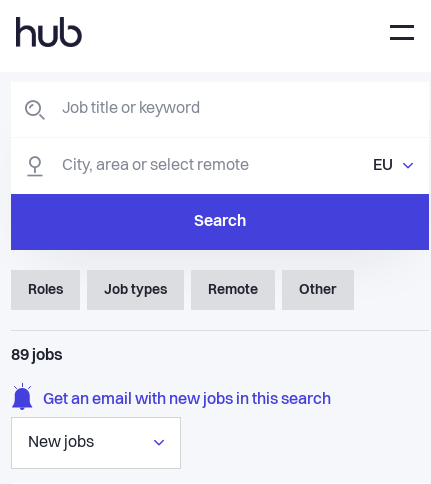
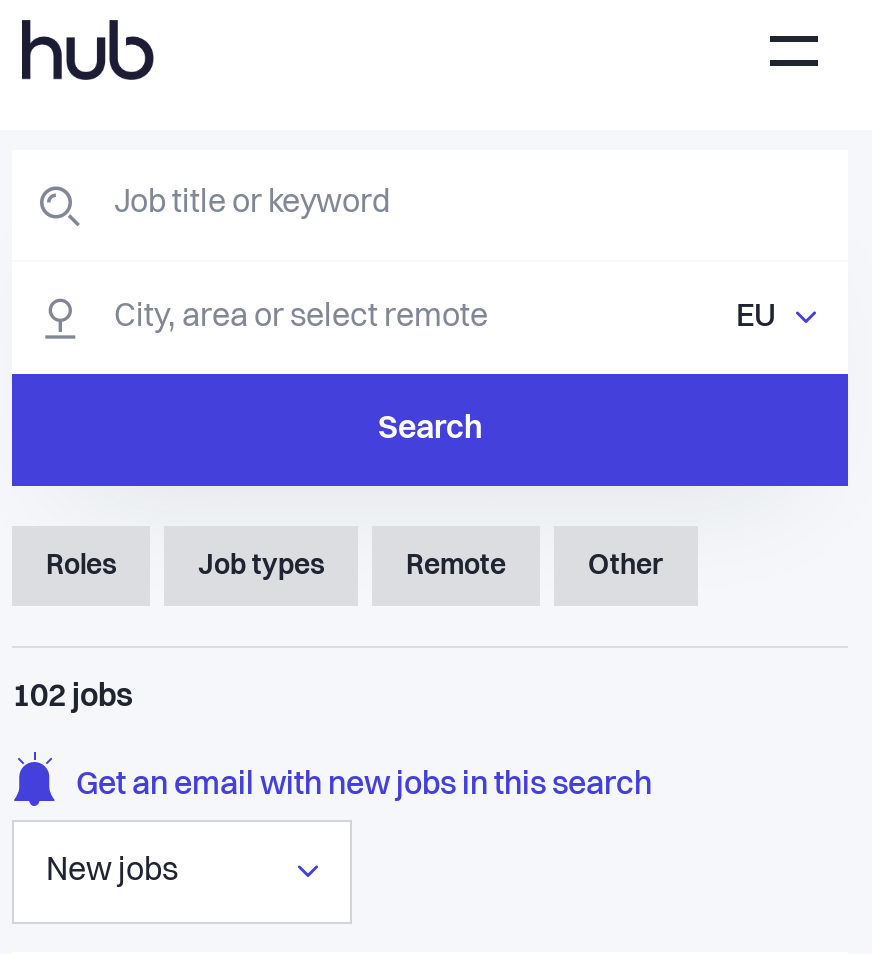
- 89 jobs
+ 102 jobs
